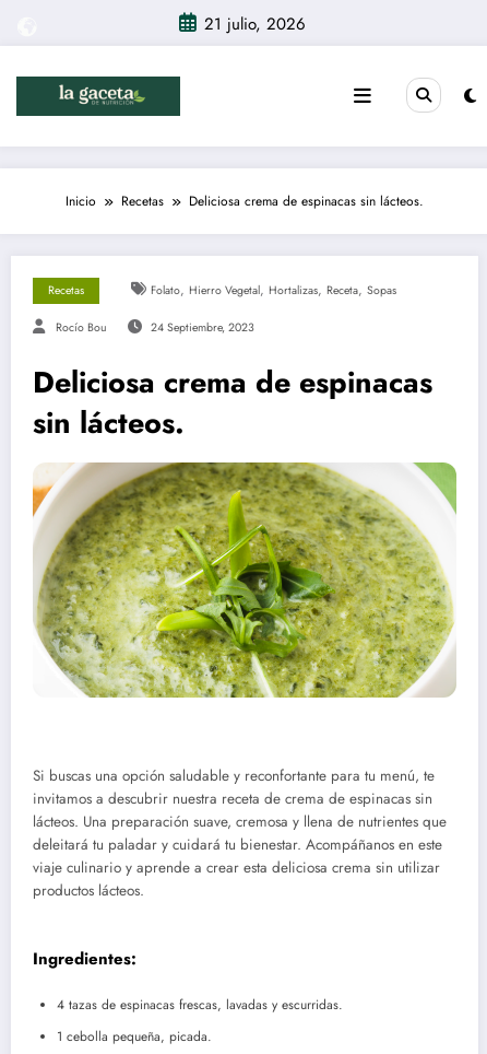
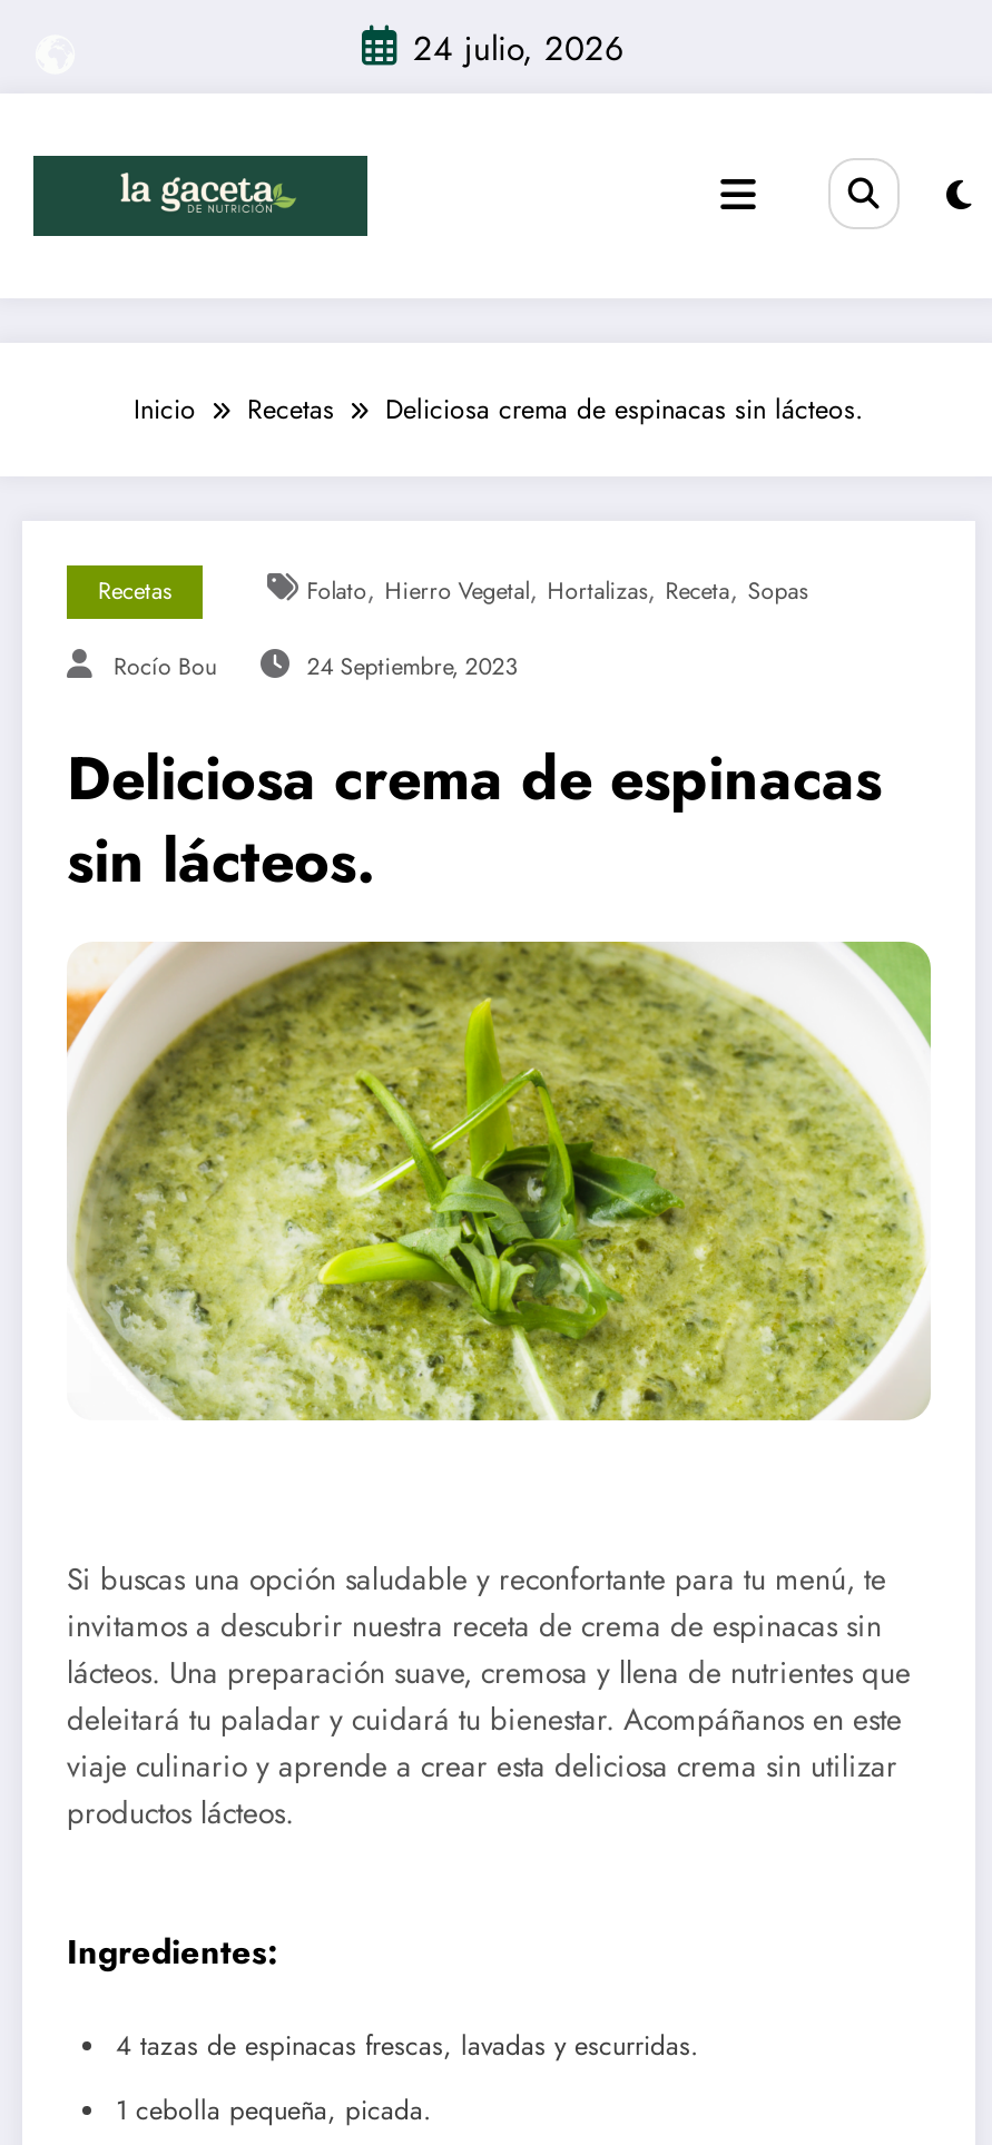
- 21 julio, 2026
+ 24 julio, 2026
